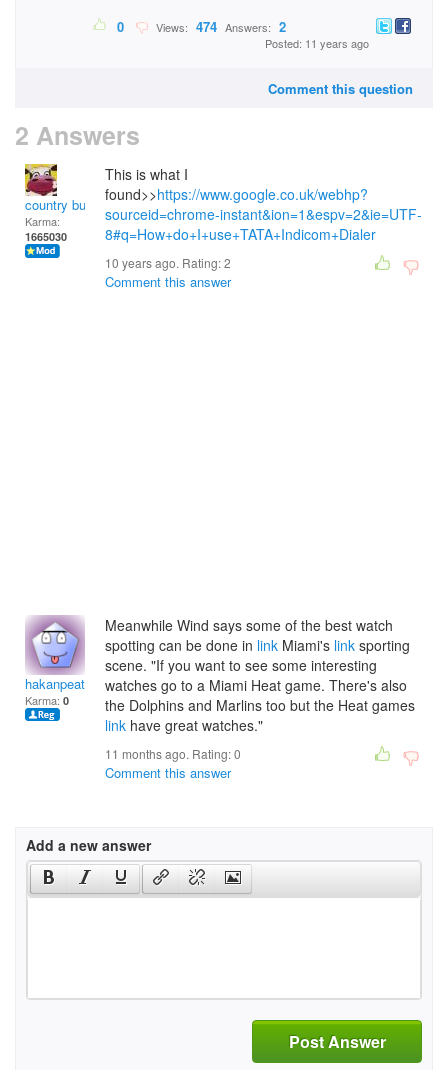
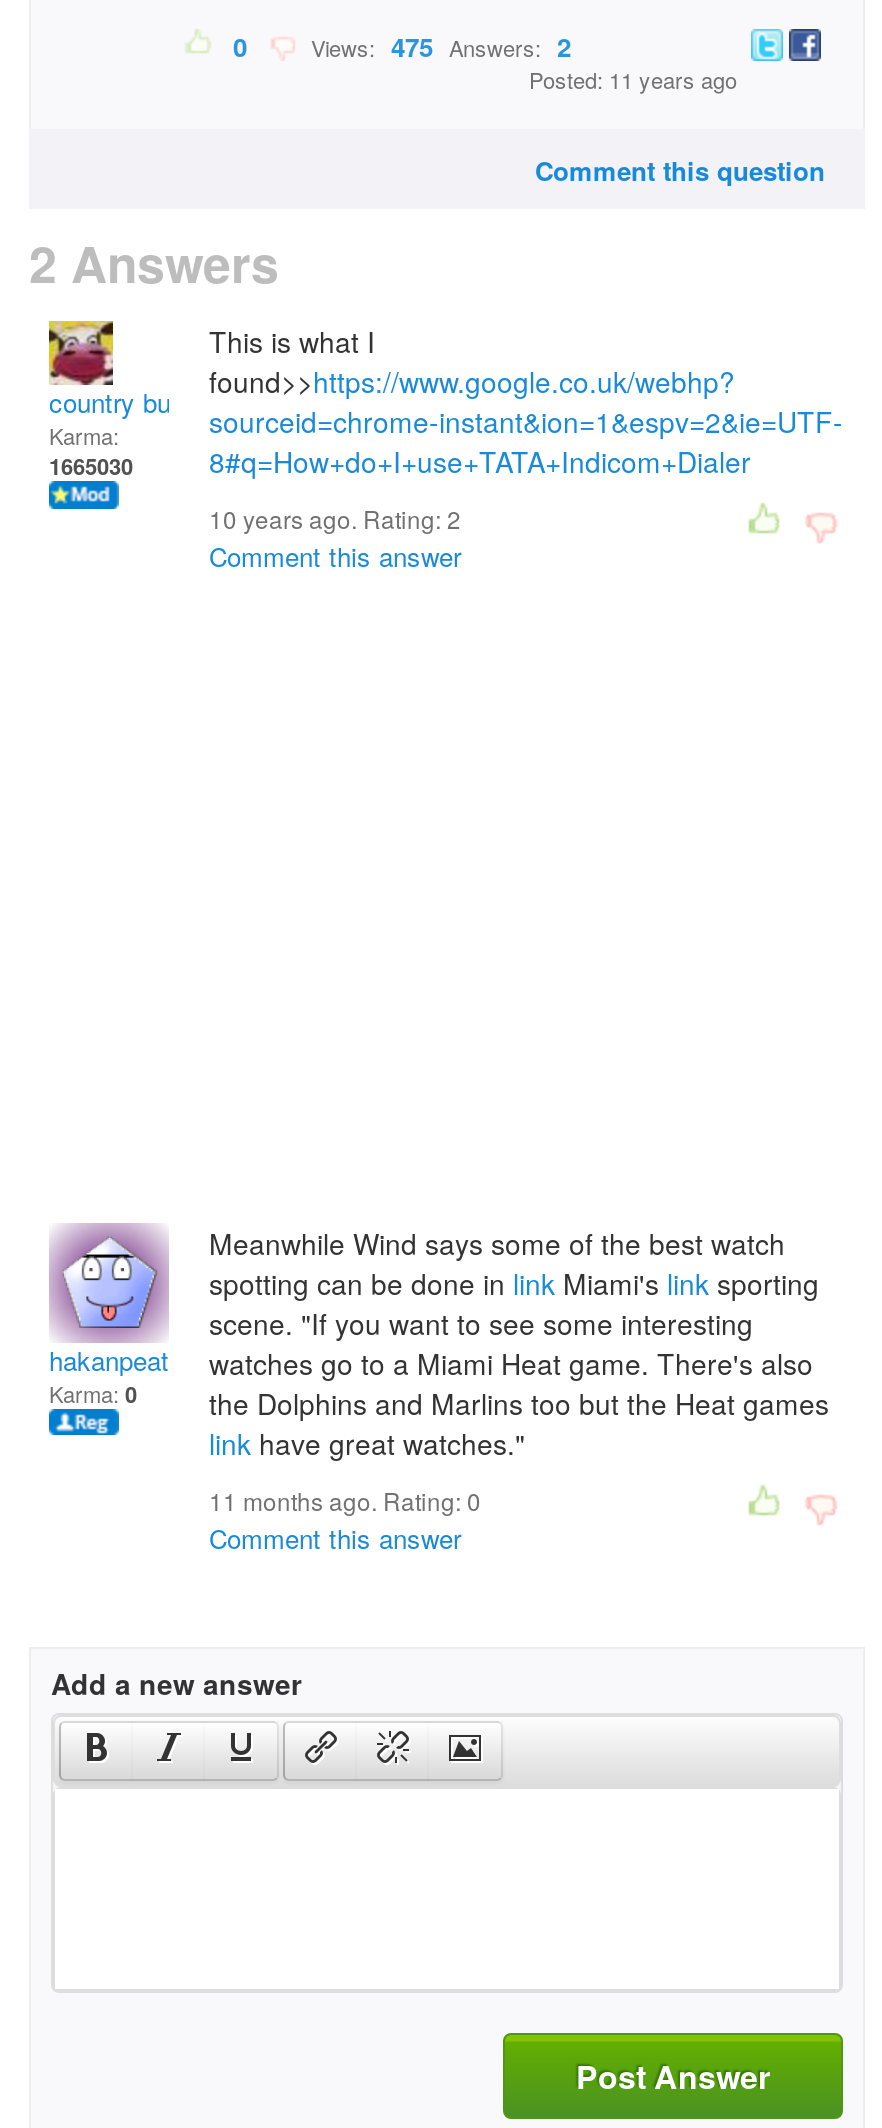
- Views: 474 Answers: 2
+ Views: 475 Answers: 2
